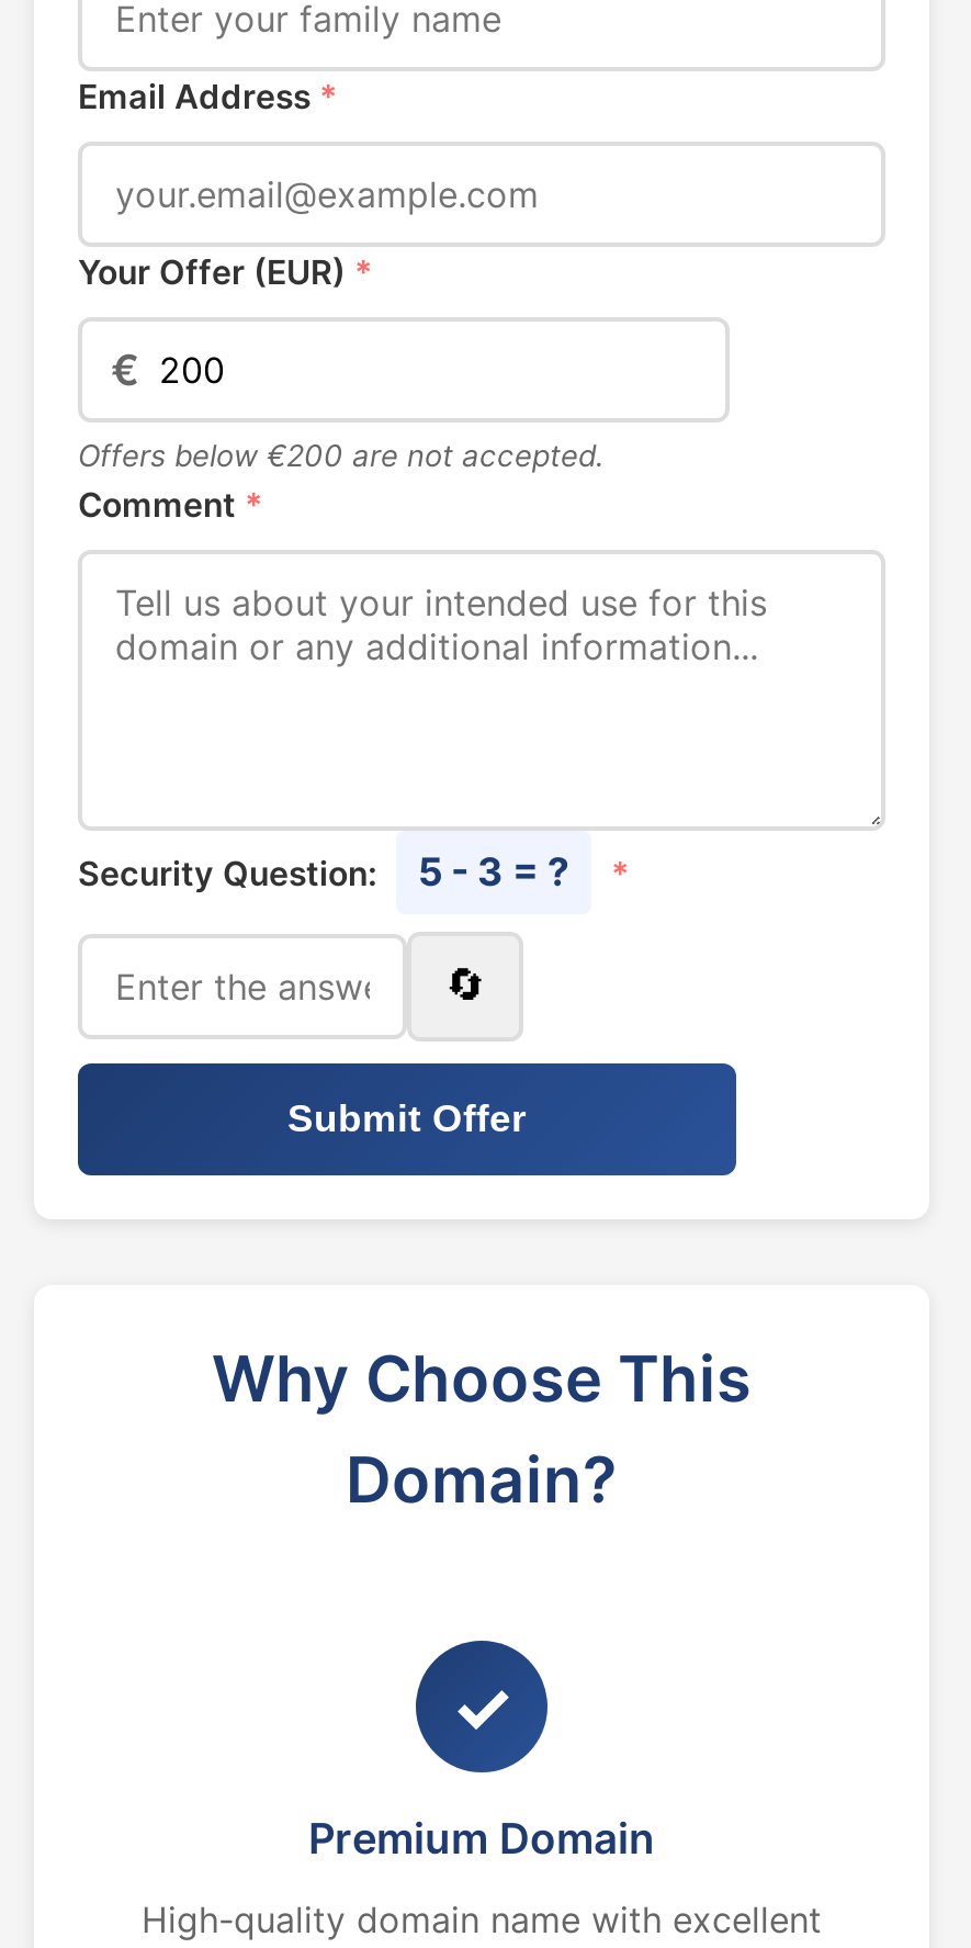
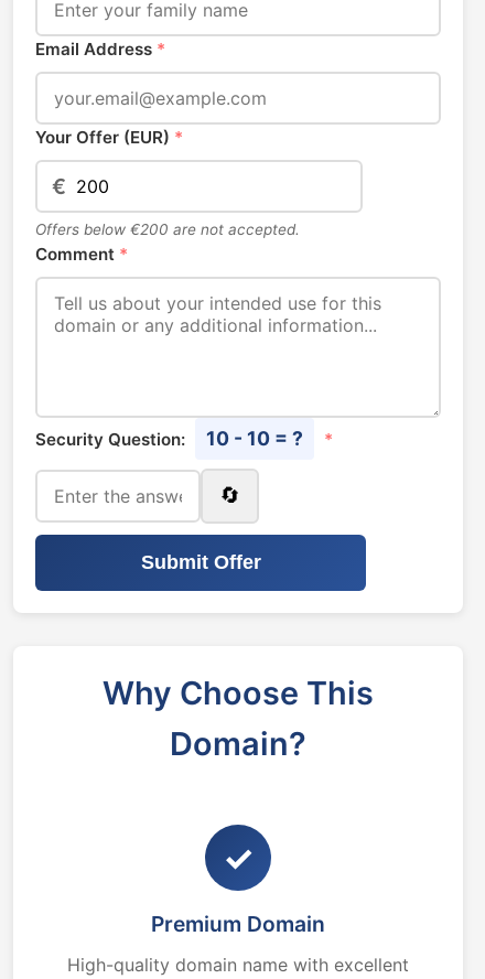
- 5 - 3 = ?
+ 10 - 10 = ?
